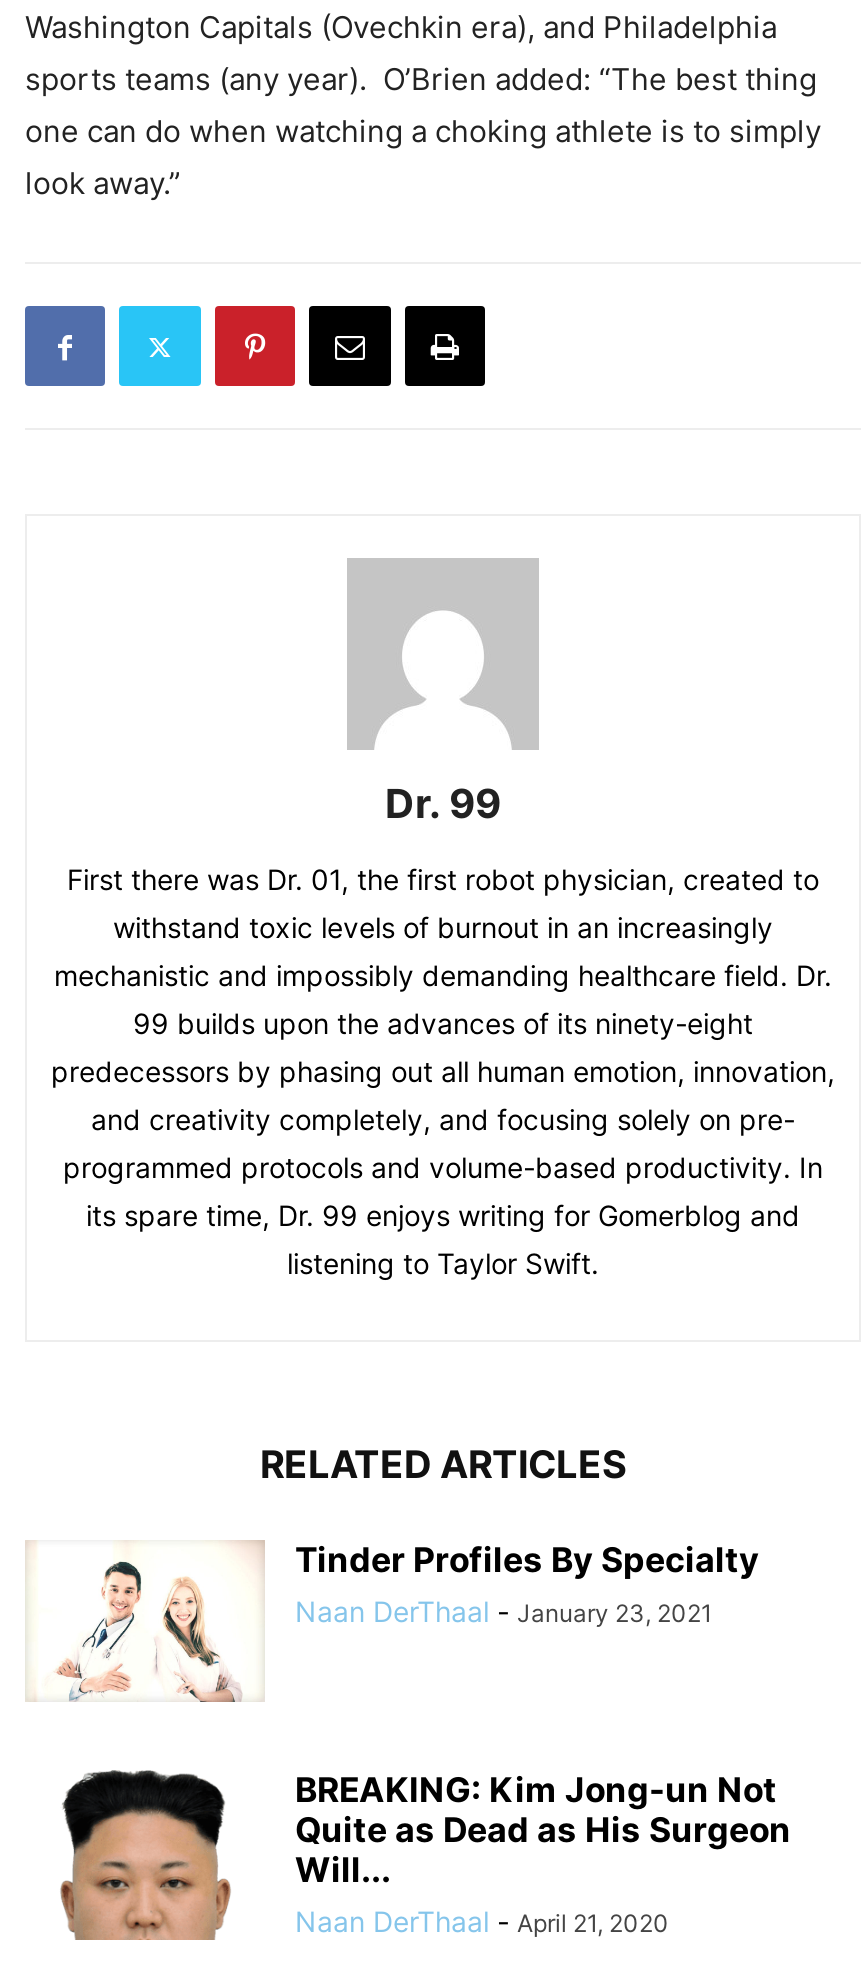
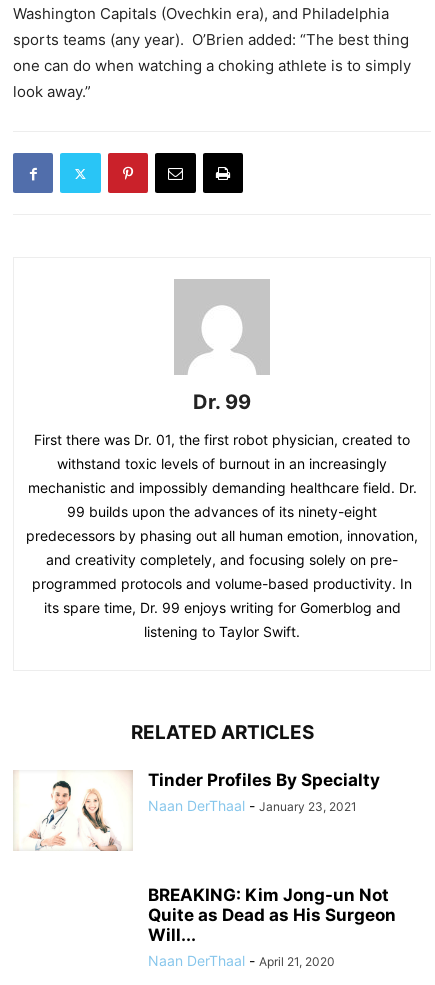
- [image]
